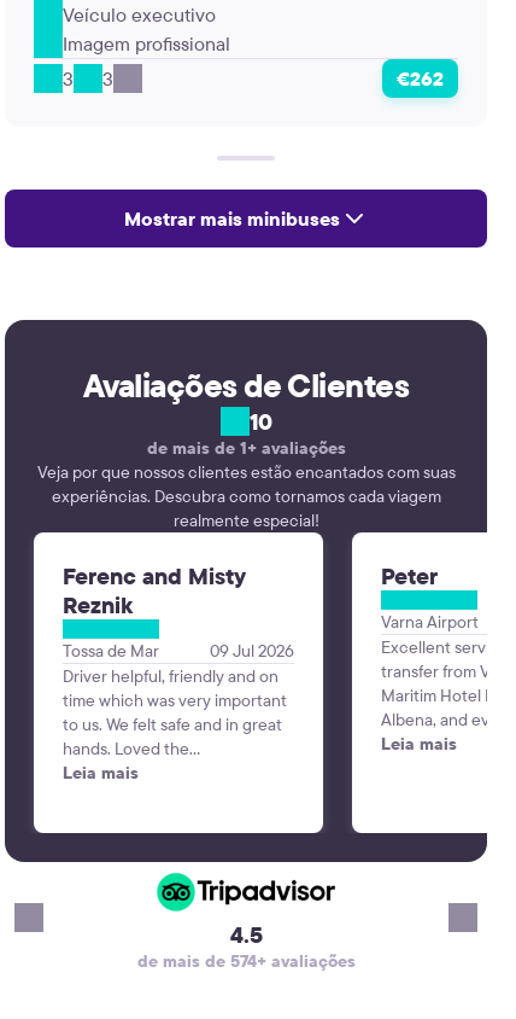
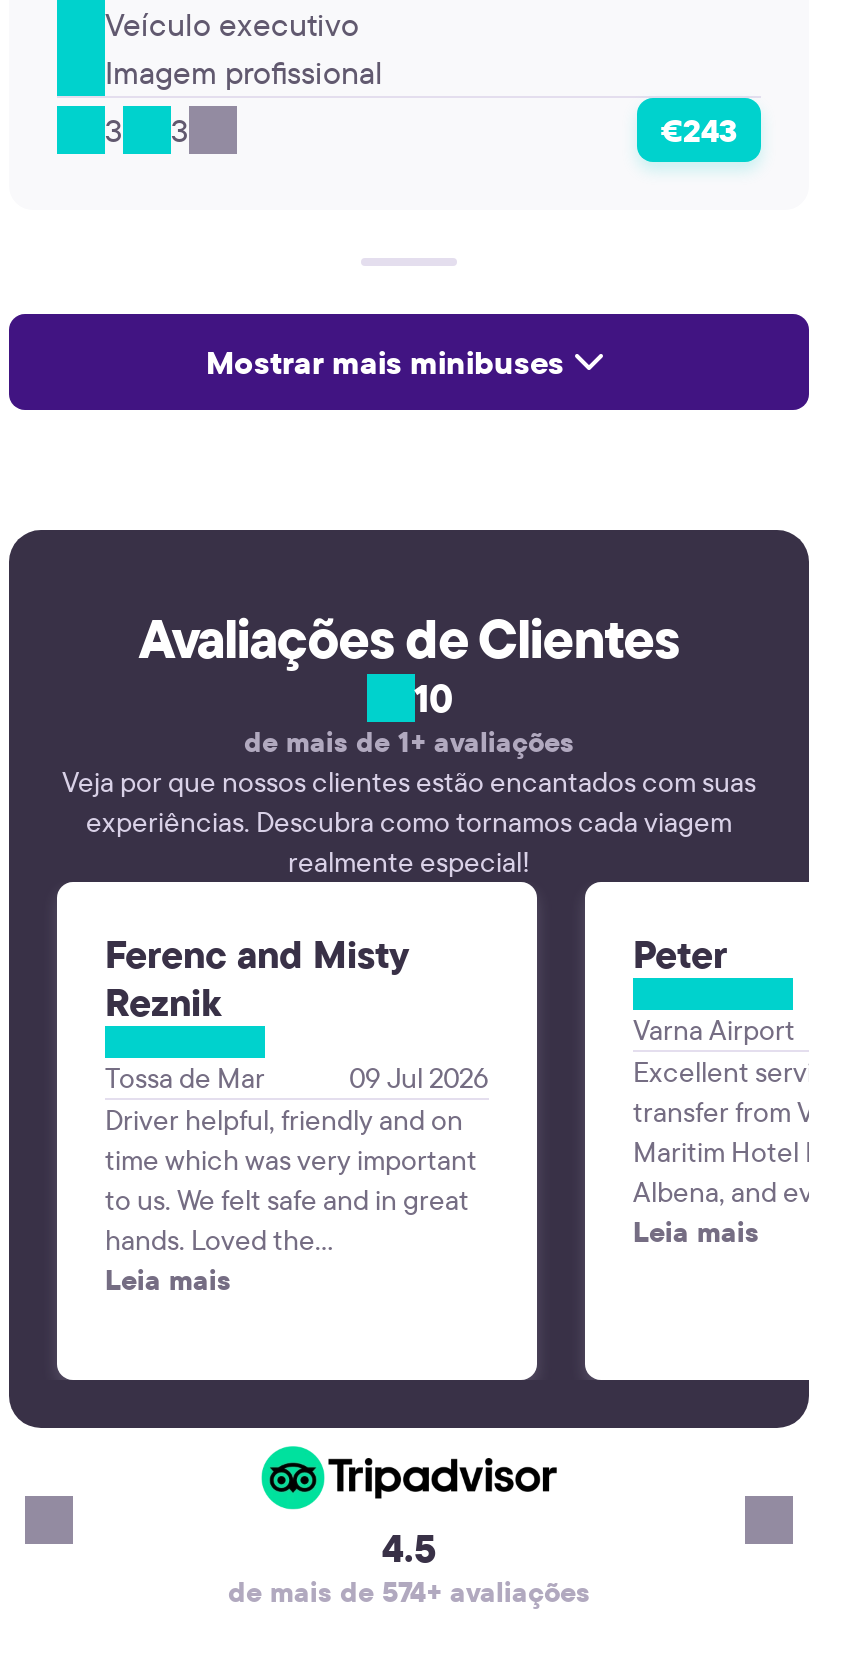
- €262
+ €243
